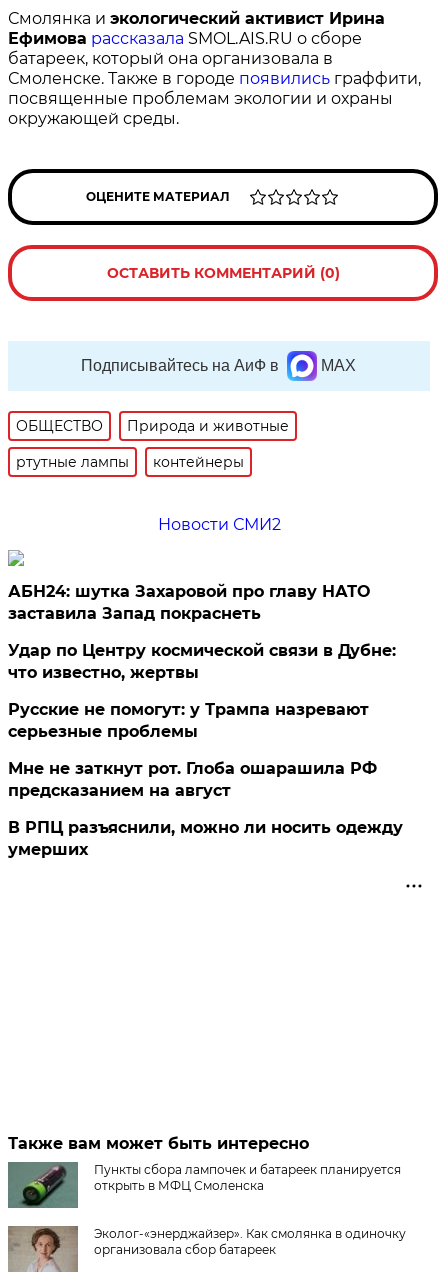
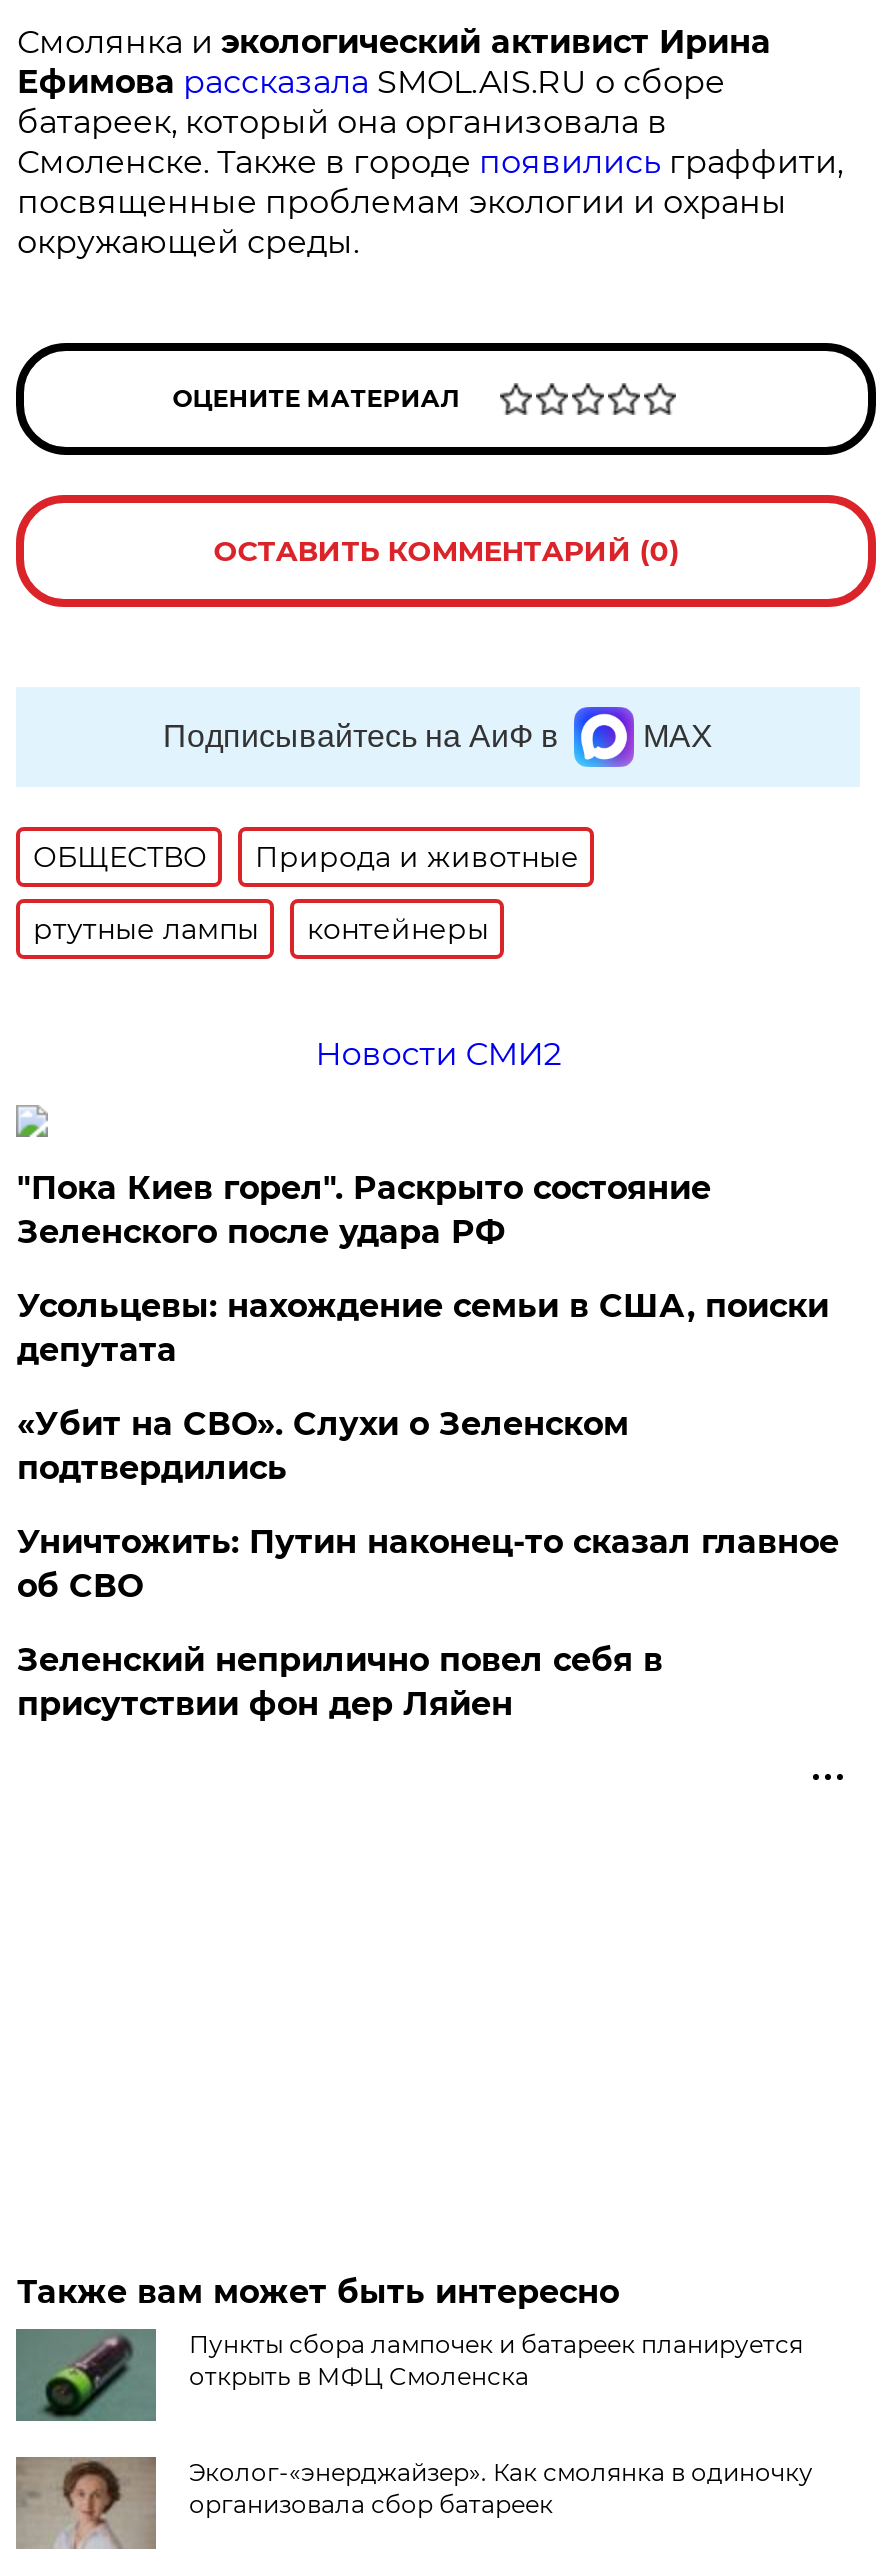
- АБН24: шутка Захаровой про главу НАТО
- заставила Запад покраснеть
+ "Пока Киев горел". Раскрыто состояние
+ Зеленского после удара РФ

- Удар по Центру космической связи в Дубне:
- что известно, жертвы
+ Усольцевы: нахождение семьи в США, поиски
+ депутата

- Русские не помогут: у Трампа назревают
- серьезные проблемы
+ «Убит на СВО». Слухи о Зеленском
+ подтвердились

- Мне не заткнут рот. Глоба ошарашила РФ
- предсказанием на август
+ Уничтожить: Путин наконец-то сказал главное
+ об СВО

- В РПЦ разъяснили, можно ли носить одежду
- умерших
+ Зеленский неприлично повел cебя в
+ присутствии фон дер Ляйен
